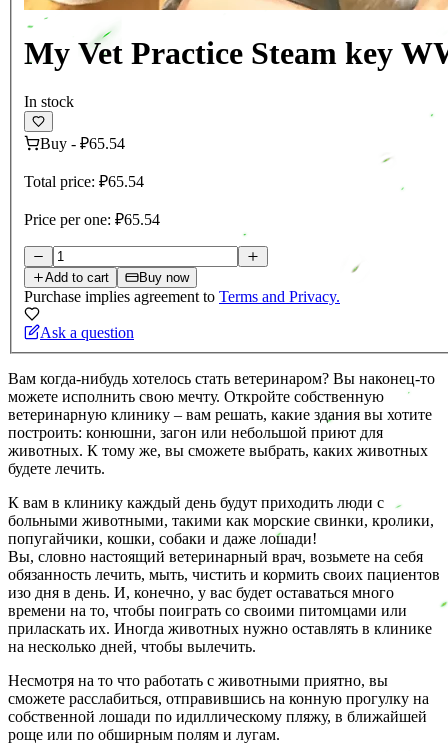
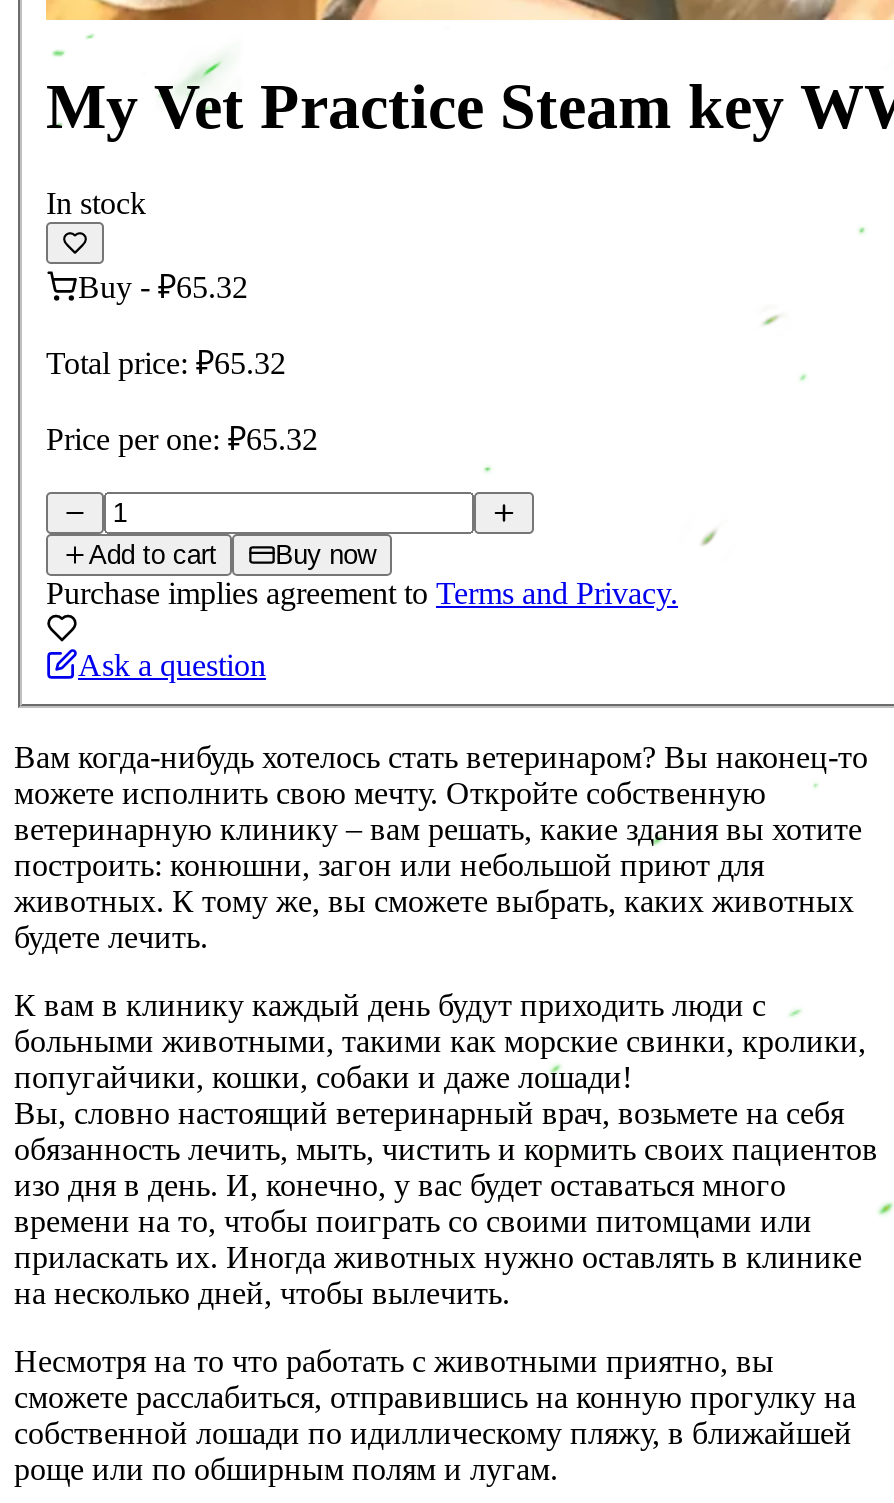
- Buy - ₽65.54
+ Buy - ₽65.32

- Total price: ₽65.54
+ Total price: ₽65.32

- Price per one: ₽65.54
+ Price per one: ₽65.32
